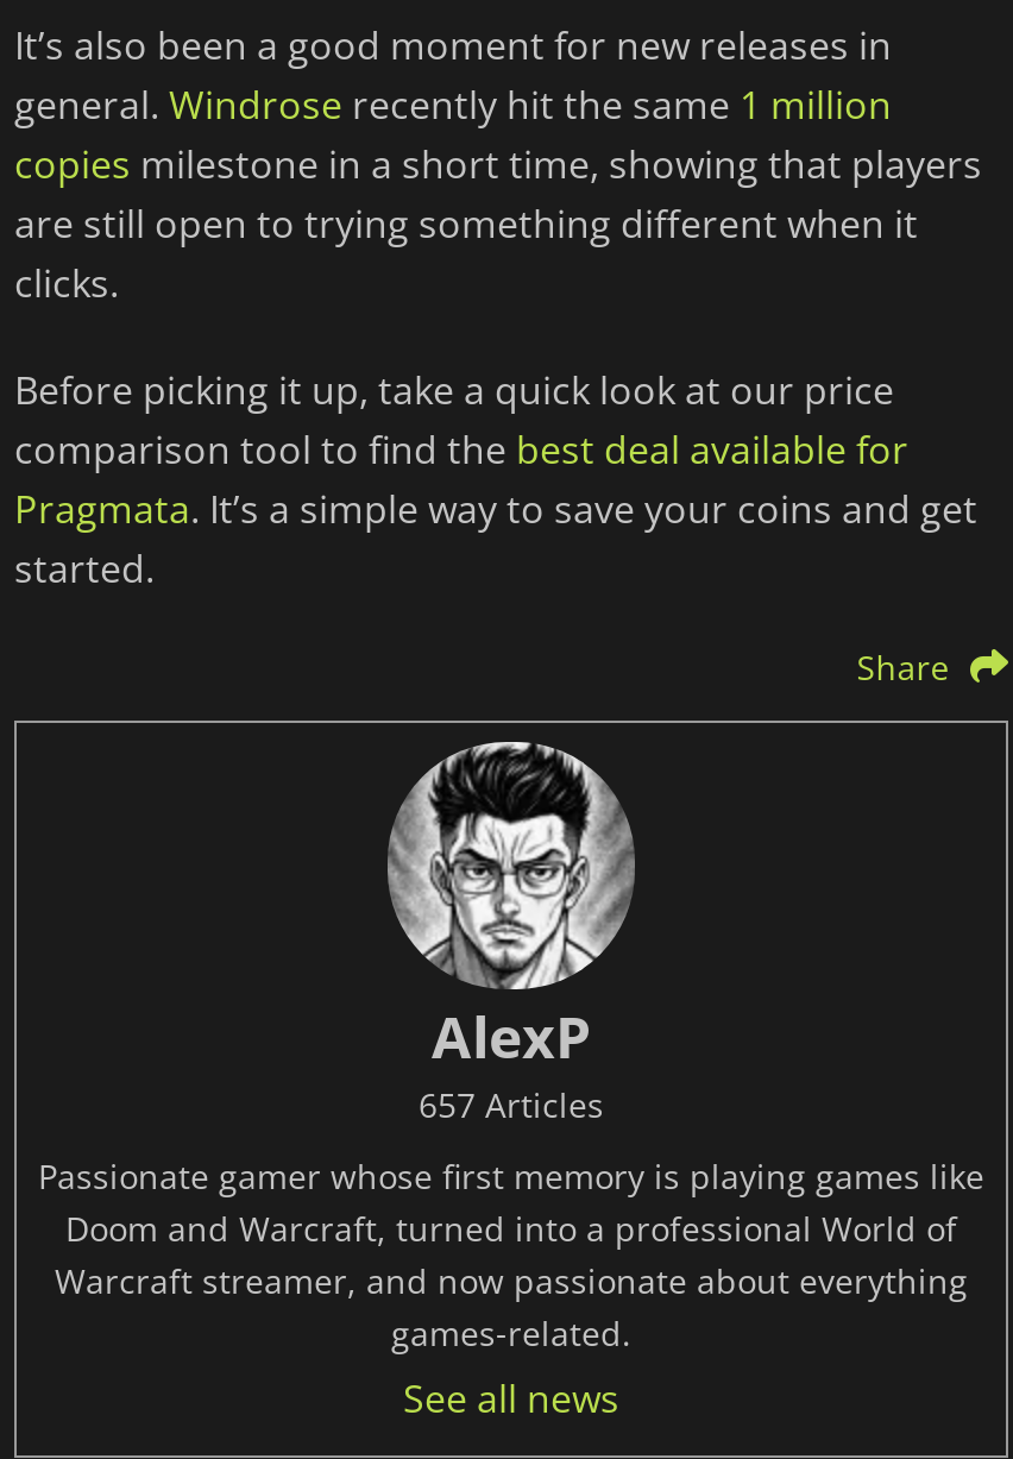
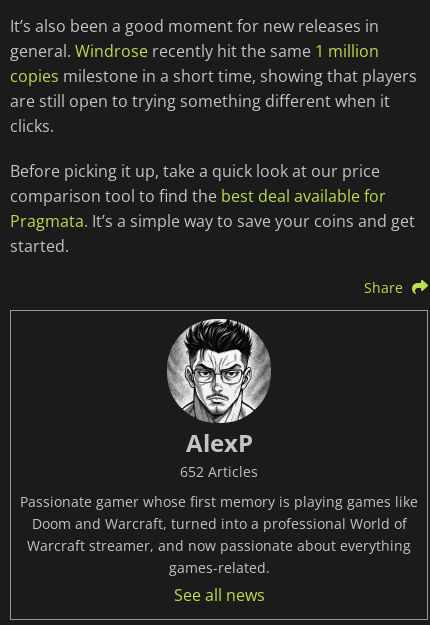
- 657 Articles
+ 652 Articles
